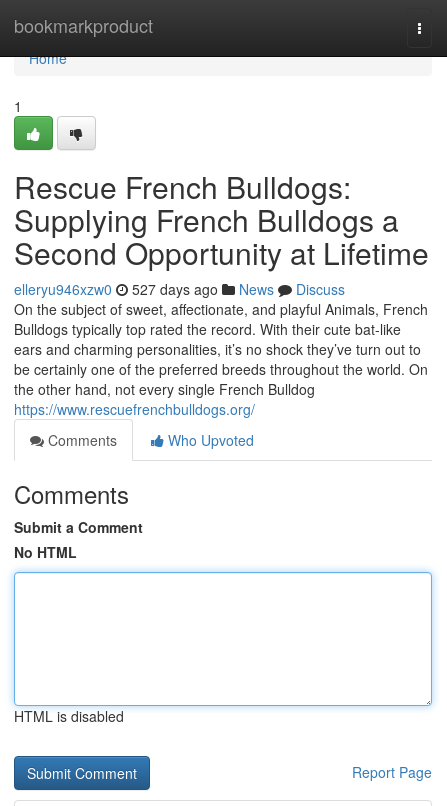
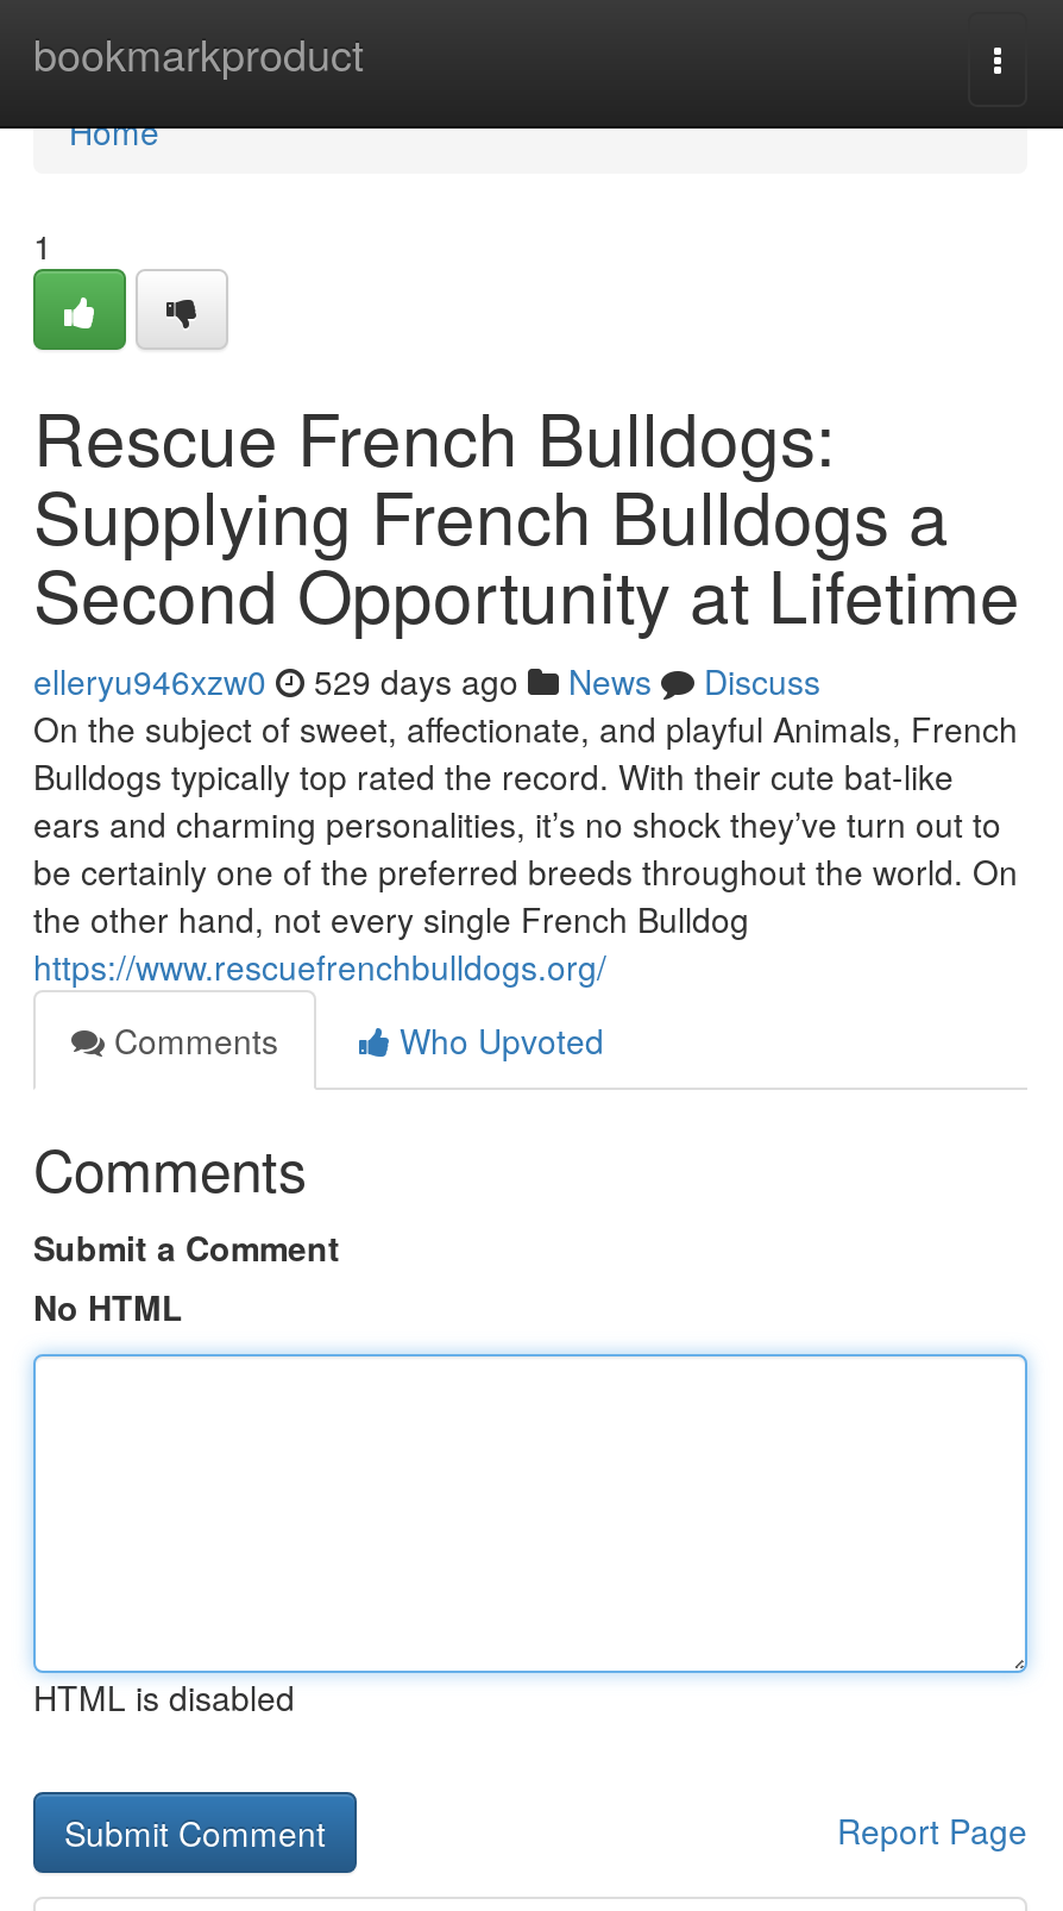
- elleryu946xzw0 527 days ago News Discuss
+ elleryu946xzw0 529 days ago News Discuss
